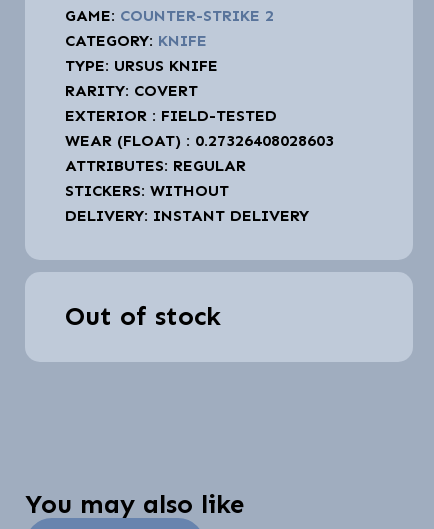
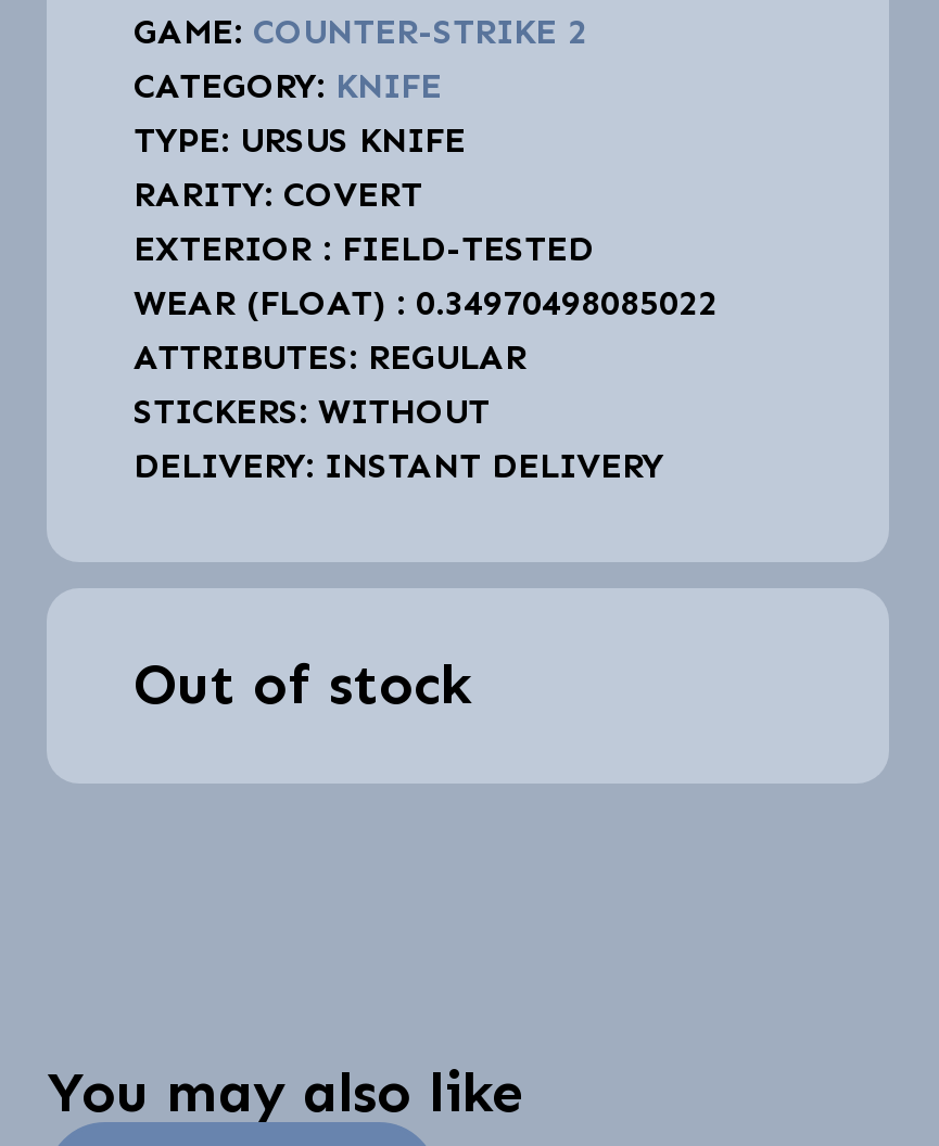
- WEAR (FLOAT) : 0.27326408028603
+ WEAR (FLOAT) : 0.34970498085022
